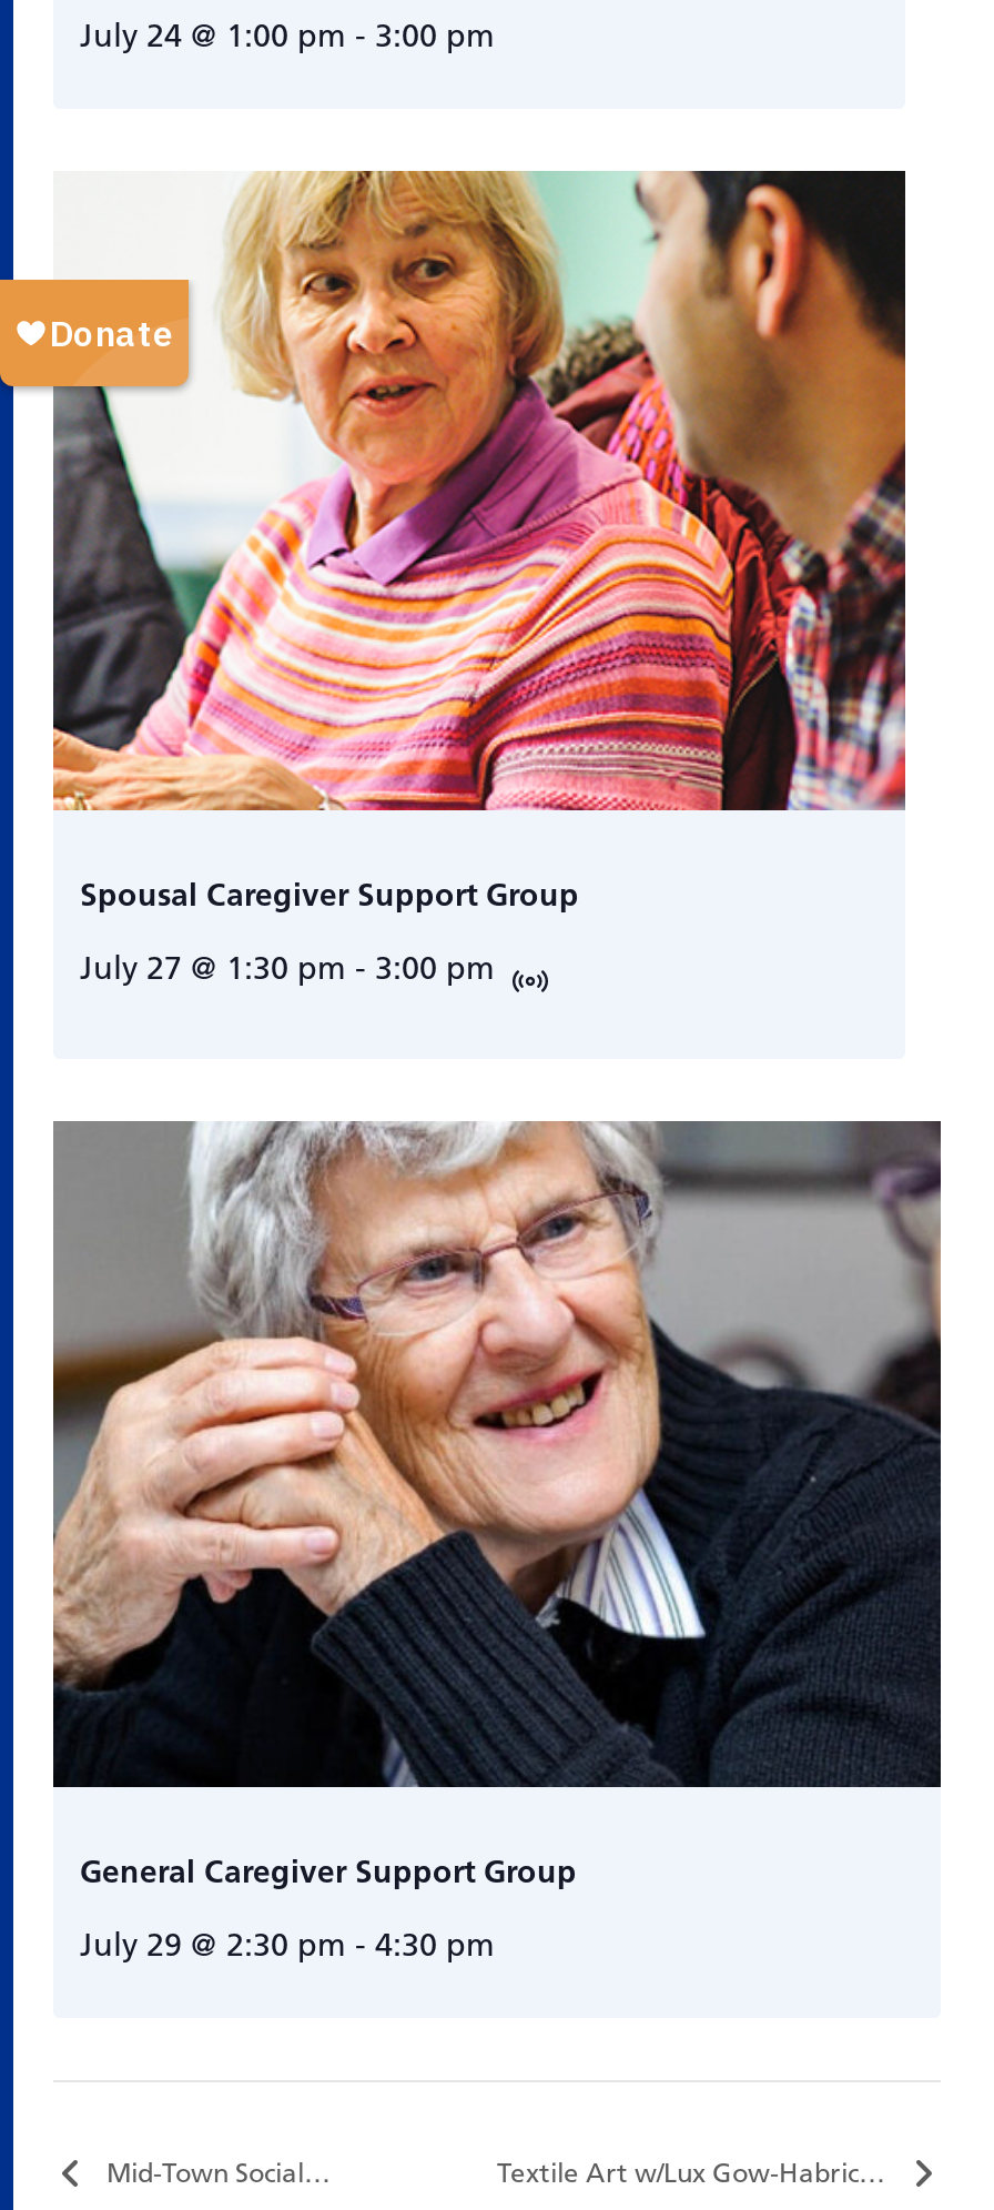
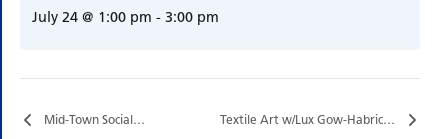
- [image]
- Spousal Caregiver Support Group
- July 27 @ 1:30 pm - 3:00 pm

- [image]
- General Caregiver Support Group
- July 29 @ 2:30 pm - 4:30 pm
